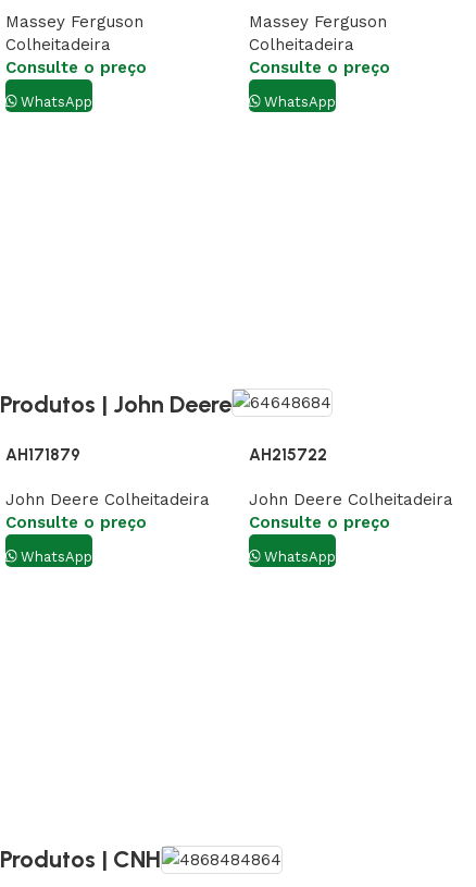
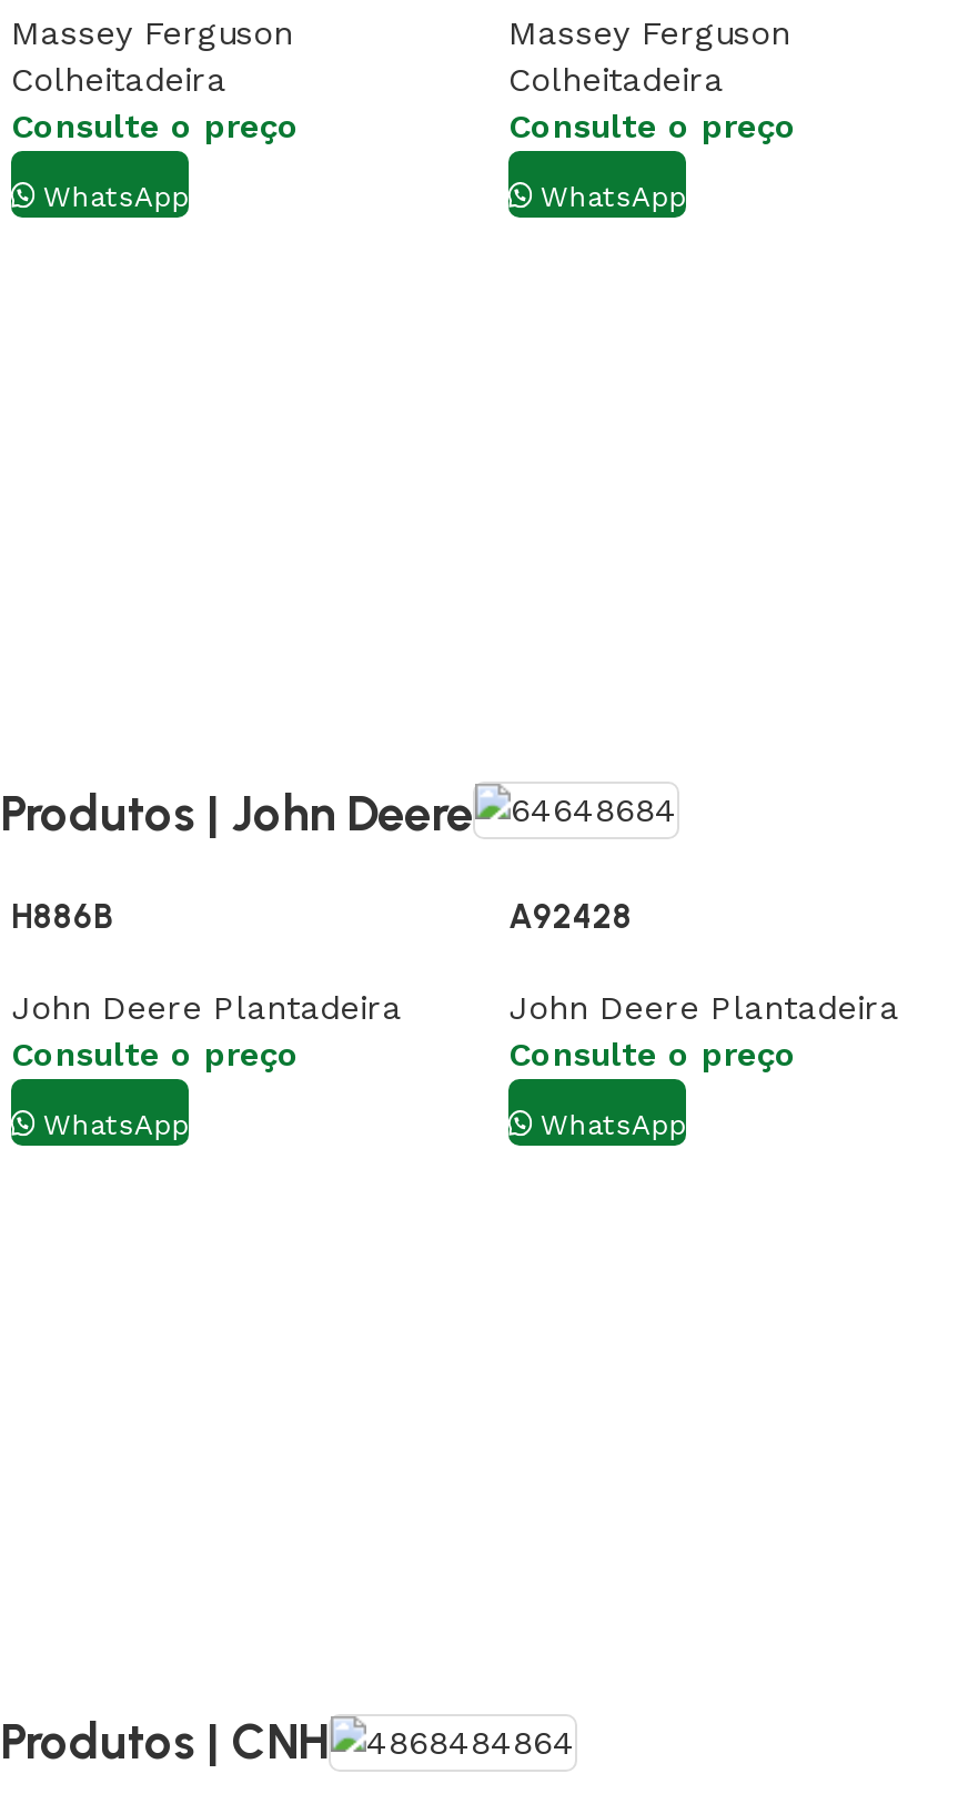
- AH171879
+ H886B

- AH215722
+ A92428

- John Deere Colheitadeira
+ John Deere Plantadeira

- John Deere Colheitadeira
+ John Deere Plantadeira
